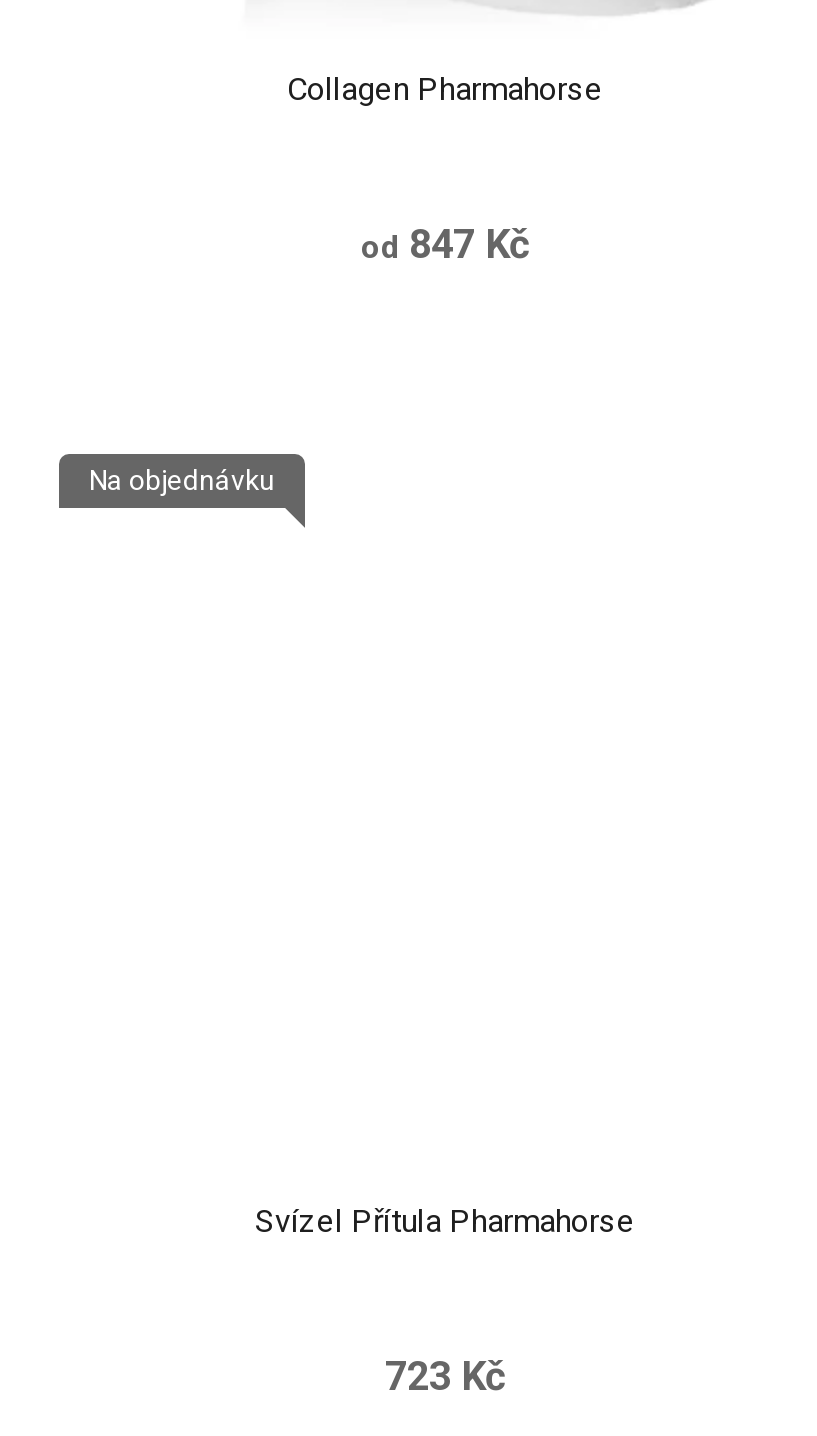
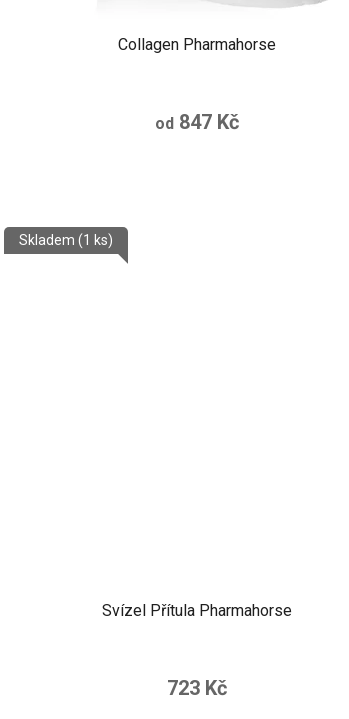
- Na objednávku
+ Skladem (1 ks)
